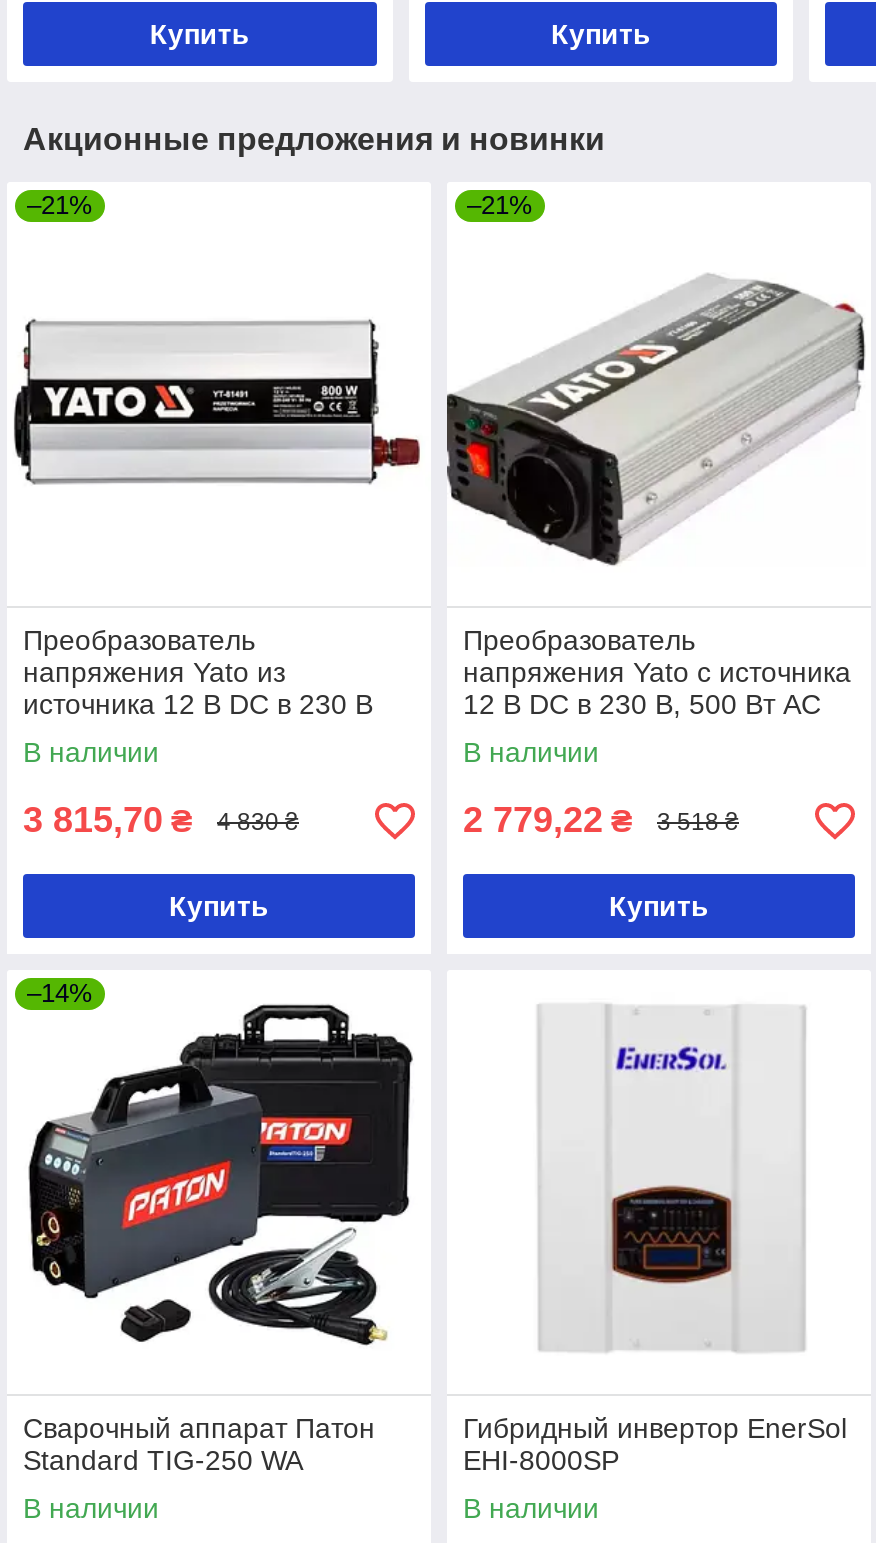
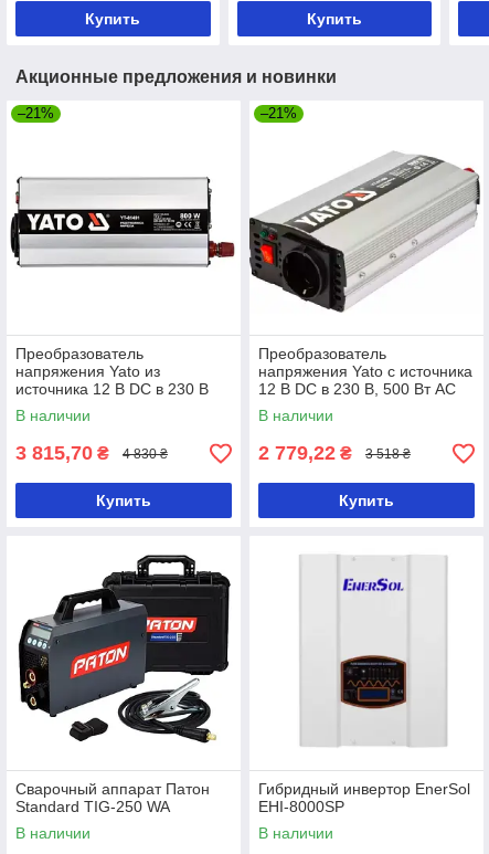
- –14%
